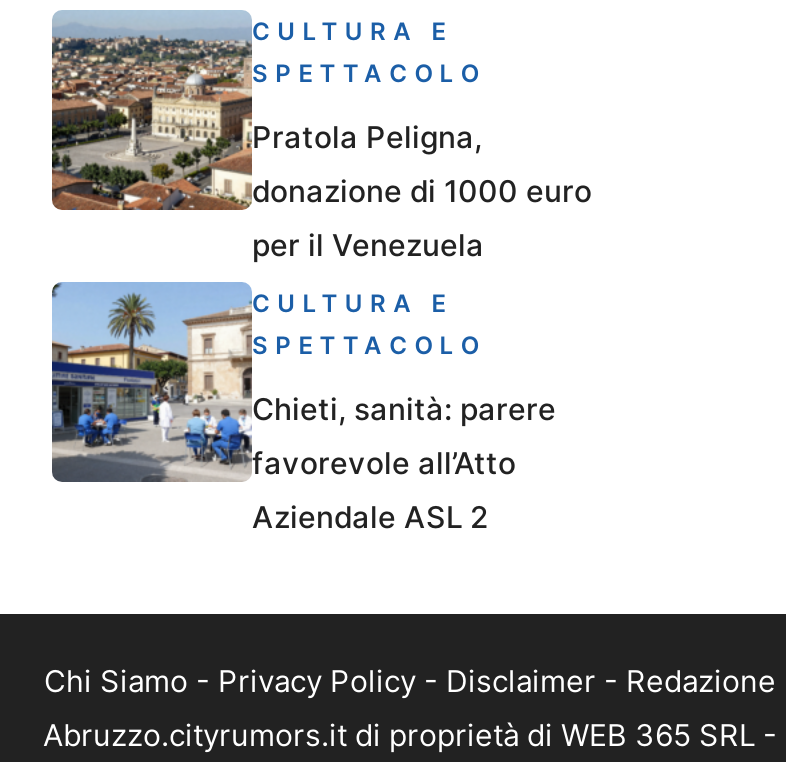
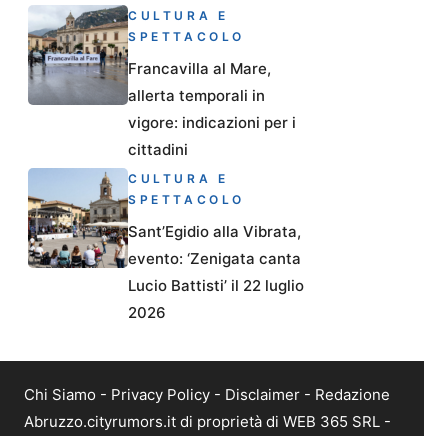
- [image]
- Pratola Peligna,
- donazione di 1000 euro
- per il Venezuela
+ [image]
+ Francavilla al Mare,
+ allerta temporali in
+ vigore: indicazioni per i
+ cittadini

- [image]
- Chieti, sanità: parere
- favorevole all’Atto
- Aziendale ASL 2
+ [image]
+ Sant’Egidio alla Vibrata,
+ evento: ‘Zenigata canta
+ Lucio Battisti’ il 22 luglio
+ 2026
